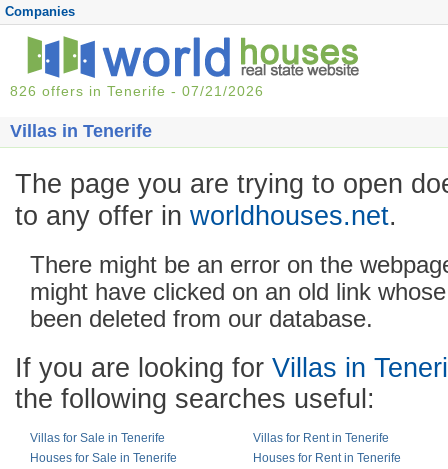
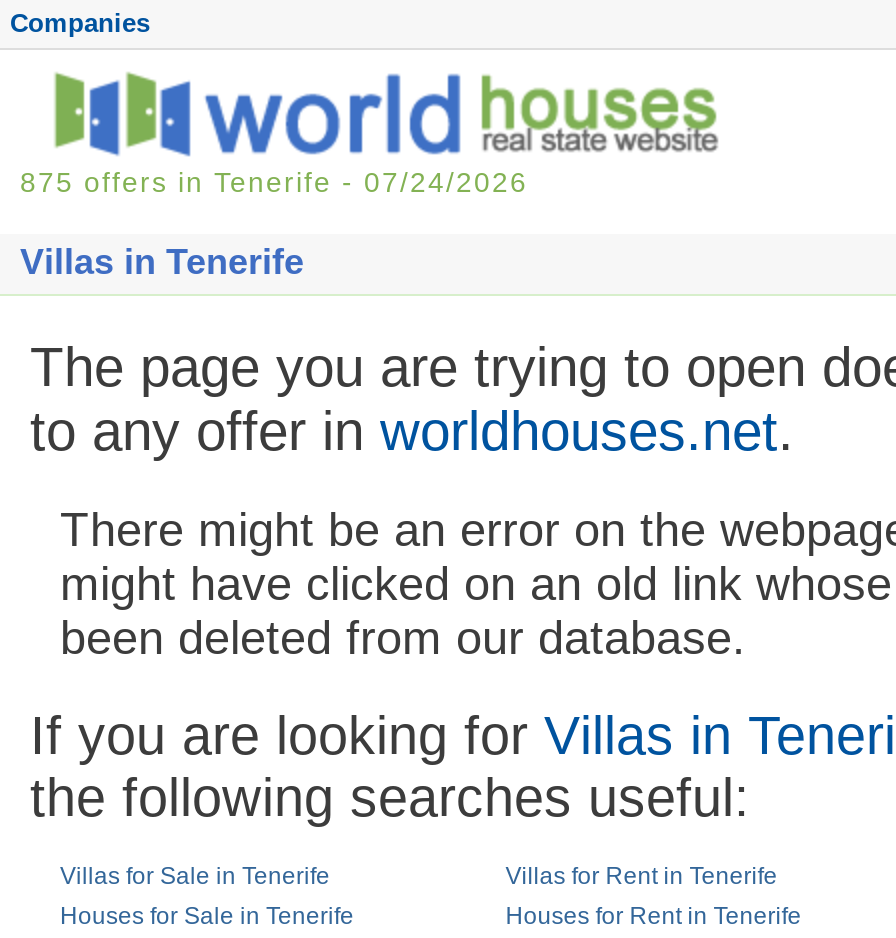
- 826 offers in Tenerife - 07/21/2026
+ 875 offers in Tenerife - 07/24/2026
